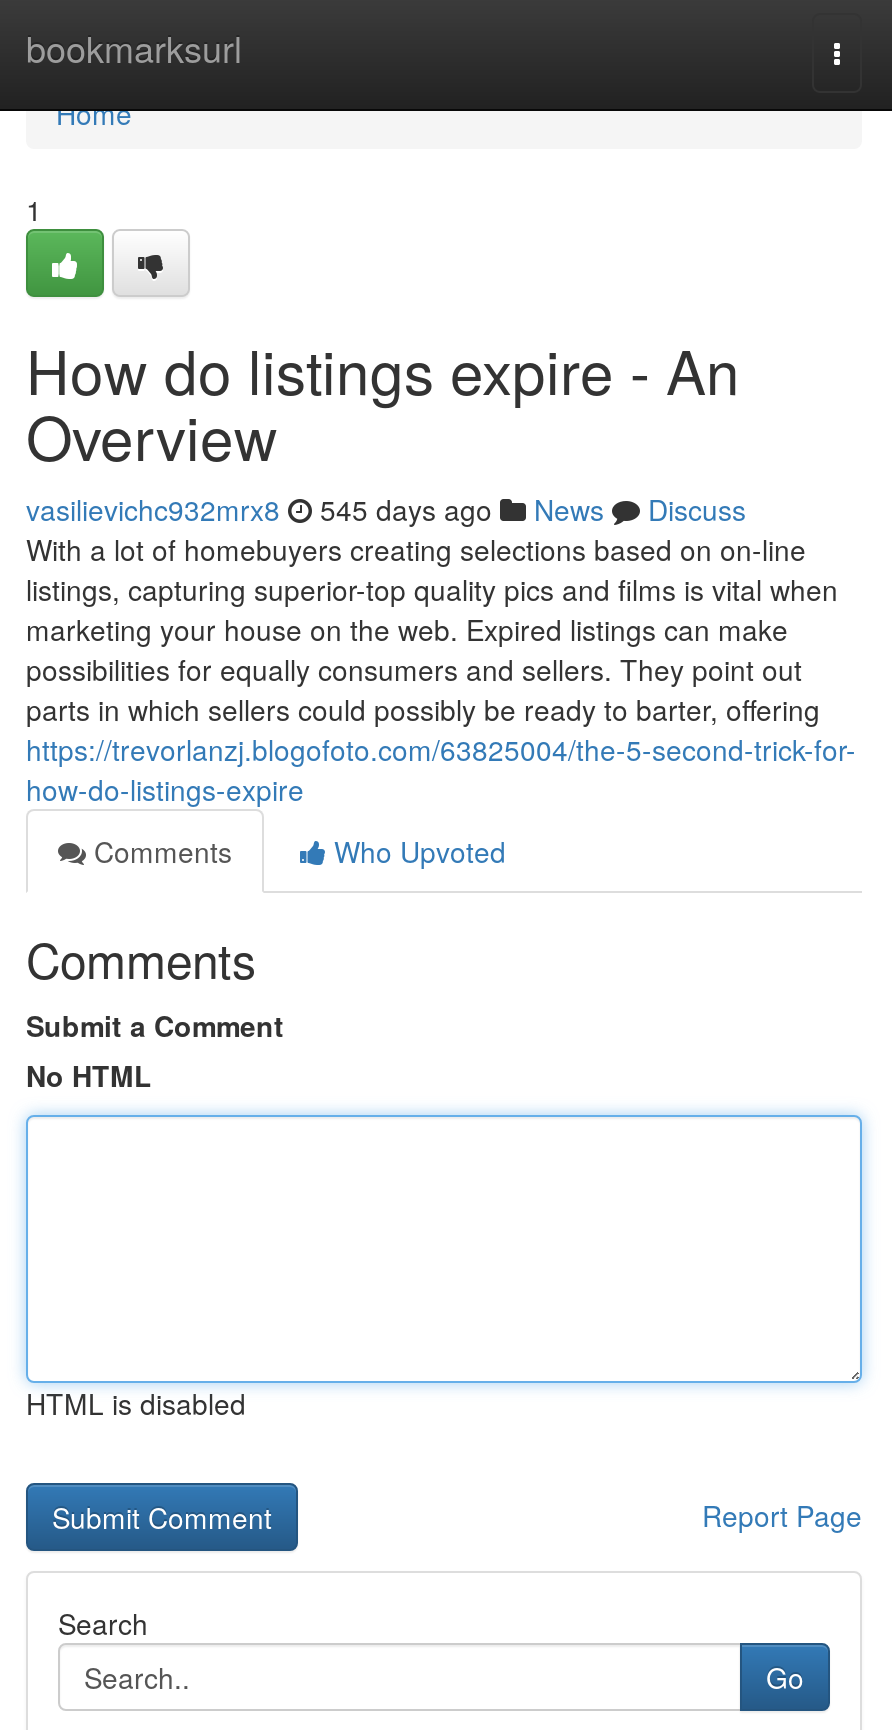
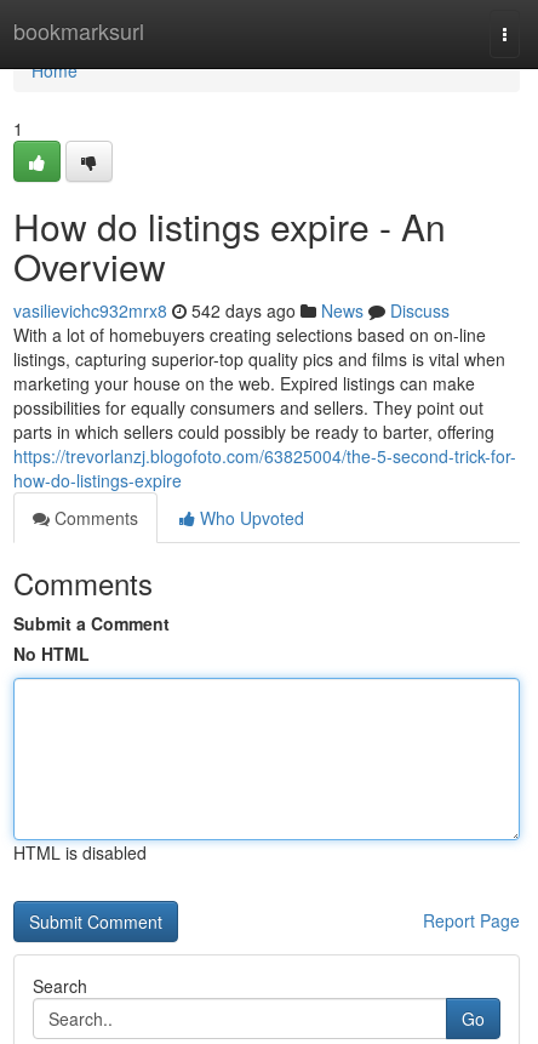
- vasilievichc932mrx8 545 days ago News Discuss
+ vasilievichc932mrx8 542 days ago News Discuss
